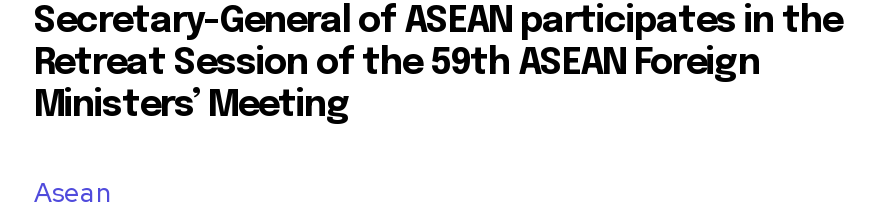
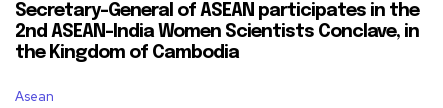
- Retreat Session of the 59th ASEAN Foreign
- Ministers’ Meeting
+ 2nd ASEAN-India Women Scientists Conclave, in
+ the Kingdom of Cambodia
